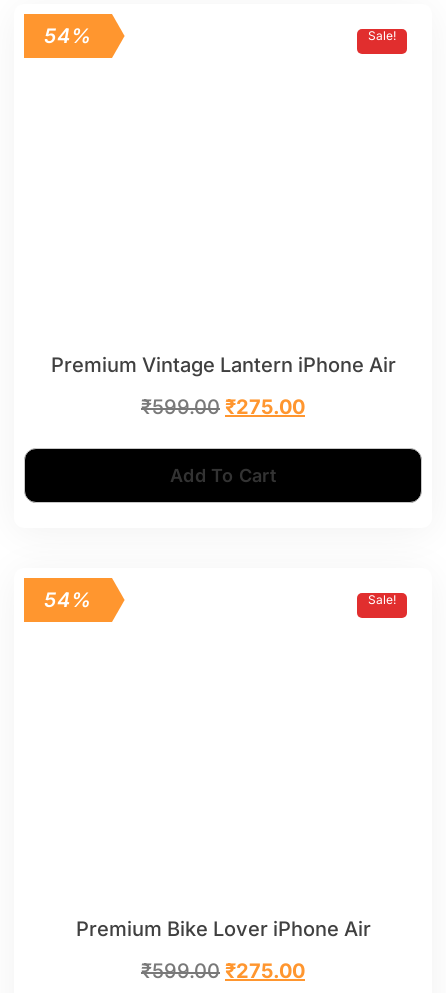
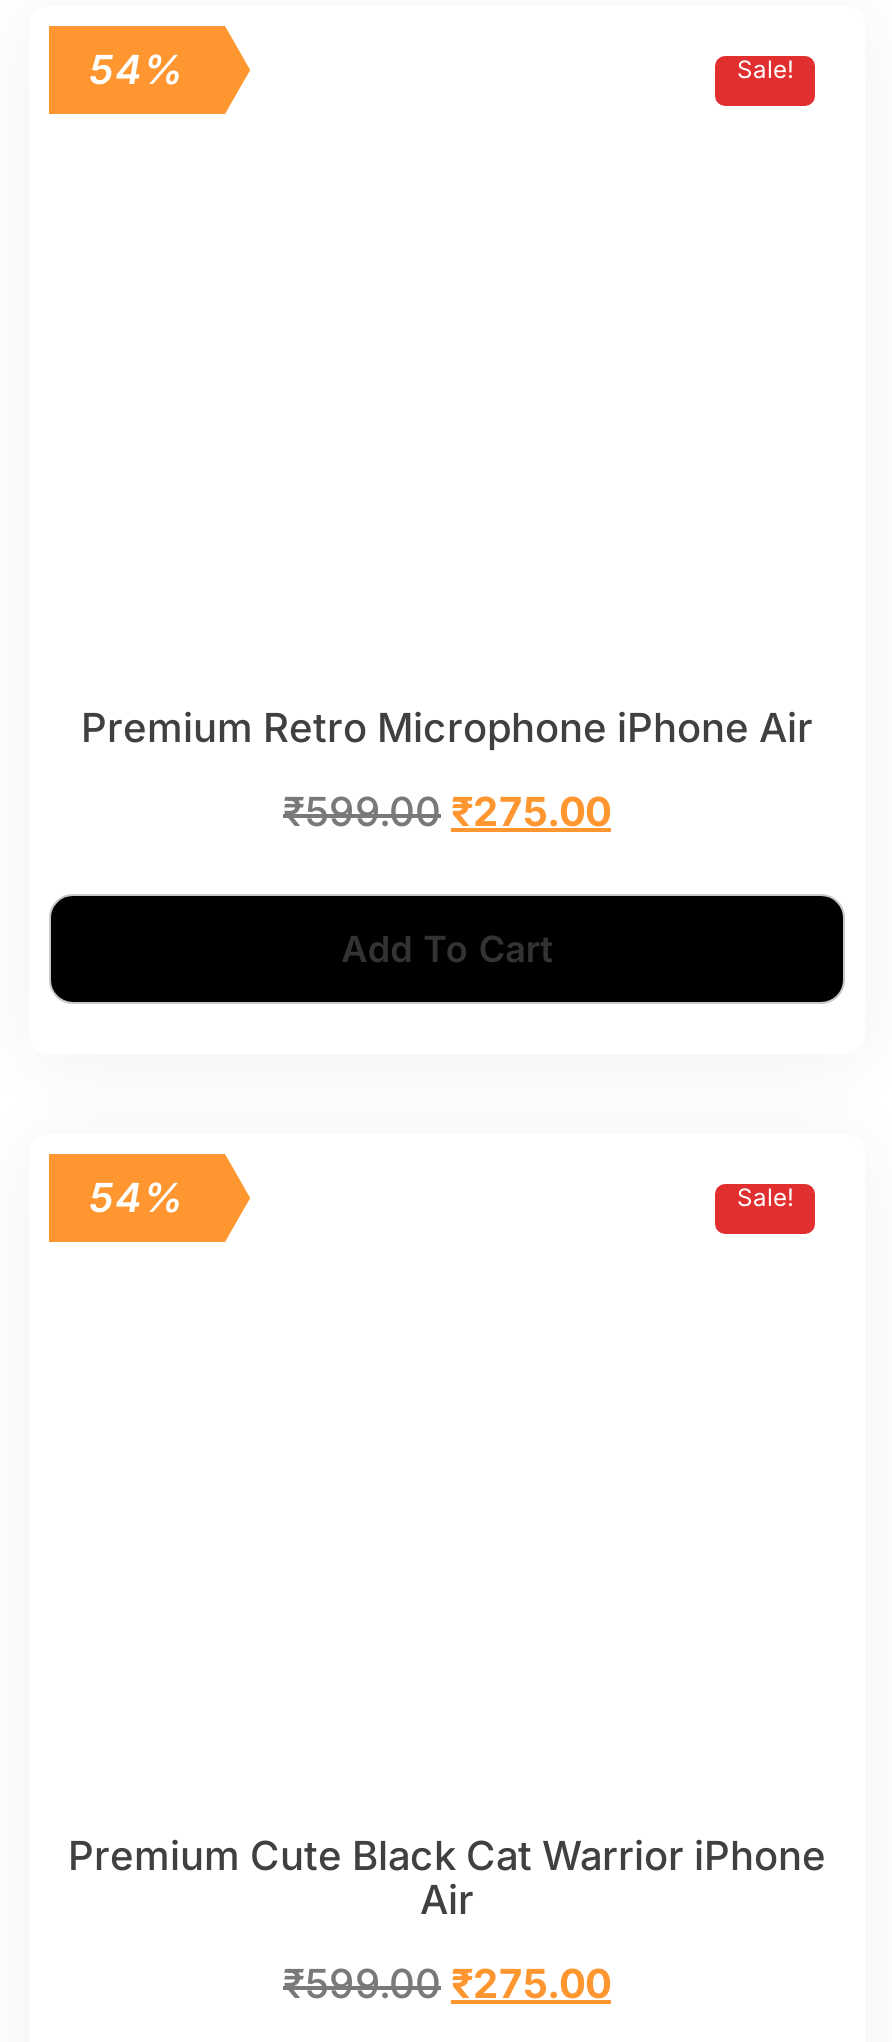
- Premium Vintage Lantern iPhone Air
+ Premium Retro Microphone iPhone Air

- Premium Bike Lover iPhone Air
+ Premium Cute Black Cat Warrior iPhone
+ Air
